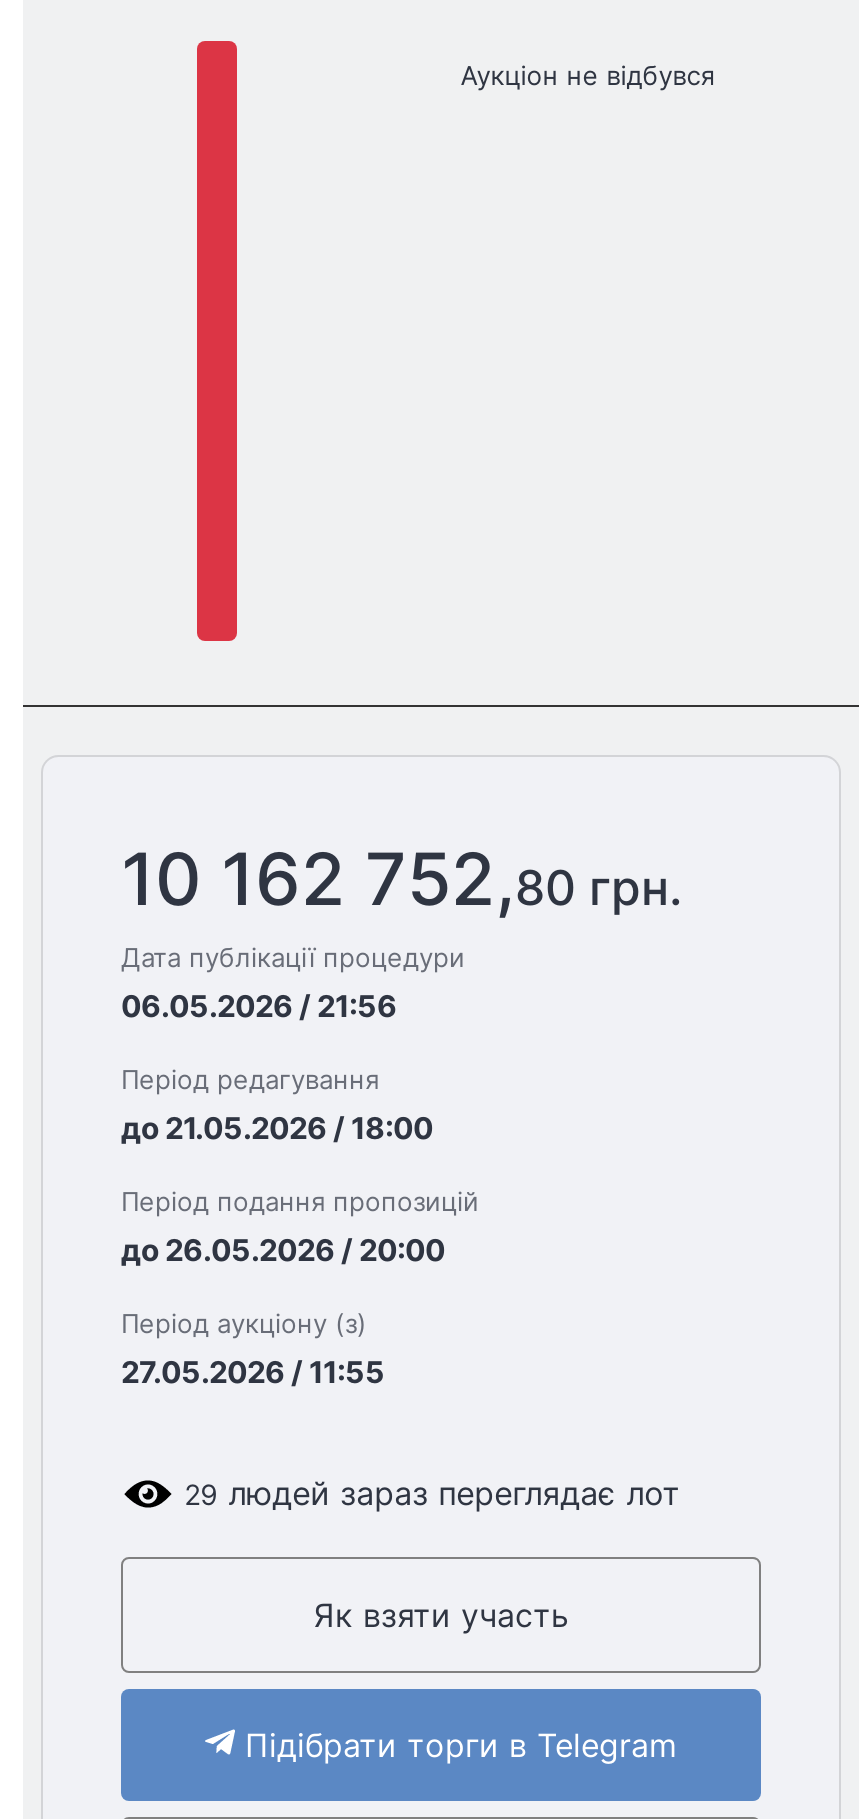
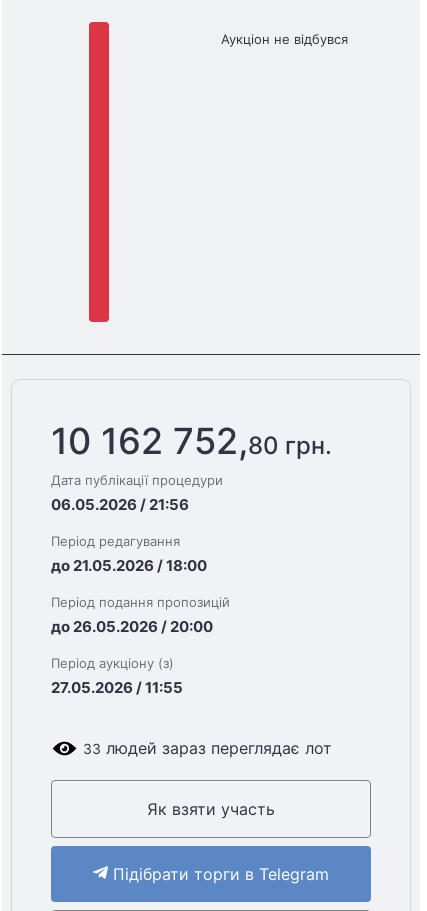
- 29 людей зараз переглядає лот
+ 33 людей зараз переглядає лот
